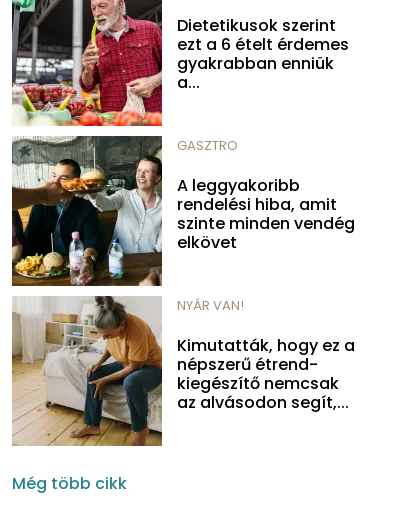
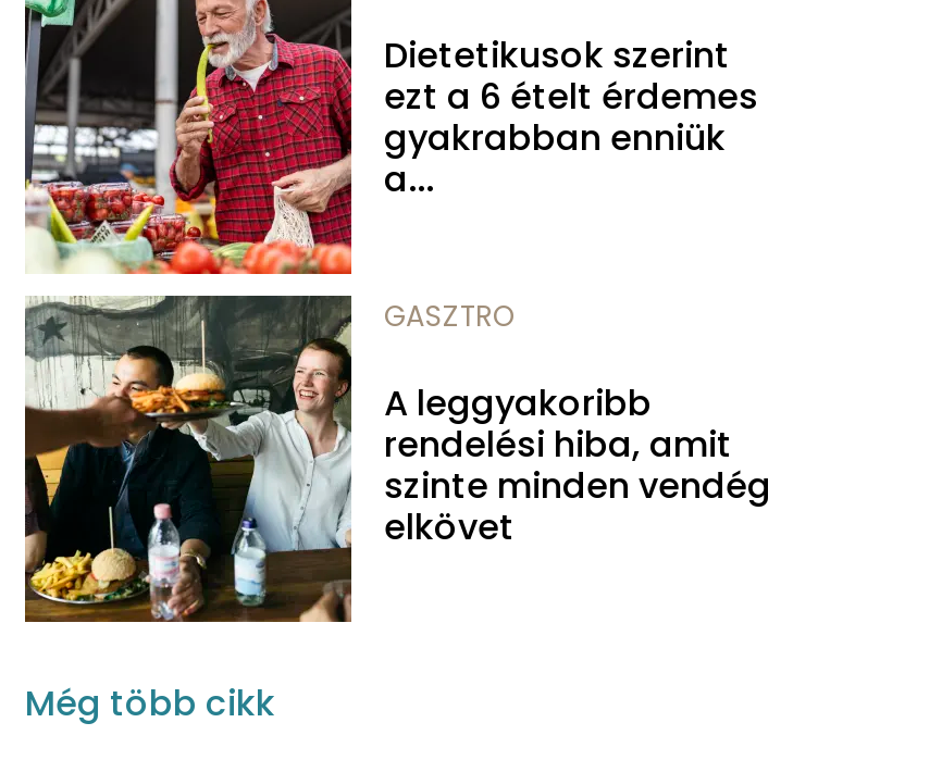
- [image]
- NYÁR VAN!
- Kimutatták, hogy ez a
- népszerű étrend-
- kiegészítő nemcsak
- az alvásodon segít,...
